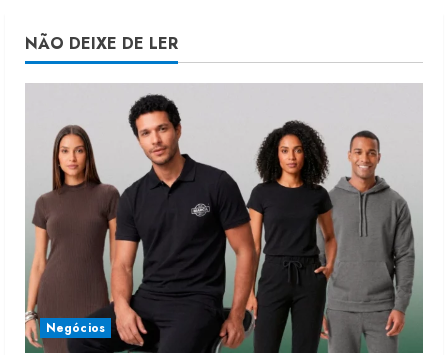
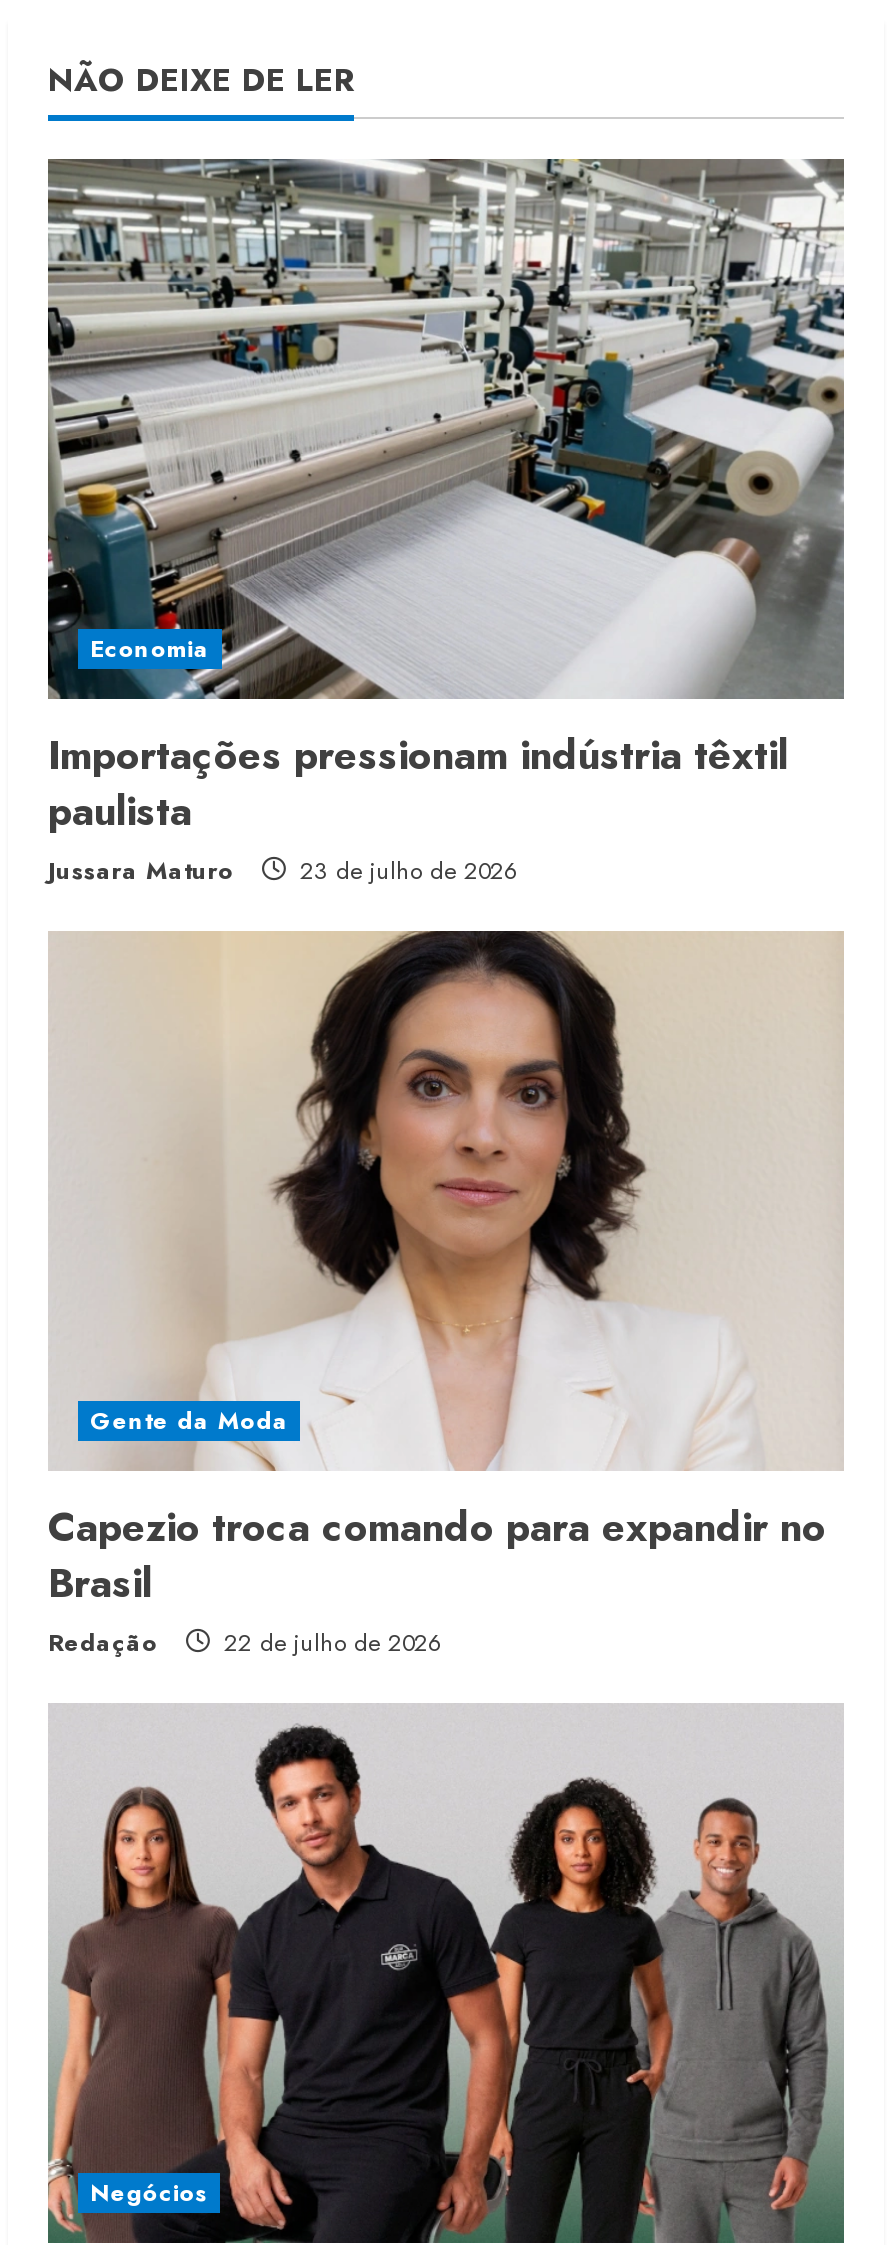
+ [image]
+ Economia
+ Importações pressionam indústria têxtil
+ paulista
+ Jussara Maturo
+ 23 de julho de 2026

+ [image]
+ Gente da Moda
+ Capezio troca comando para expandir no
+ Brasil
+ Redação
+ 22 de julho de 2026
